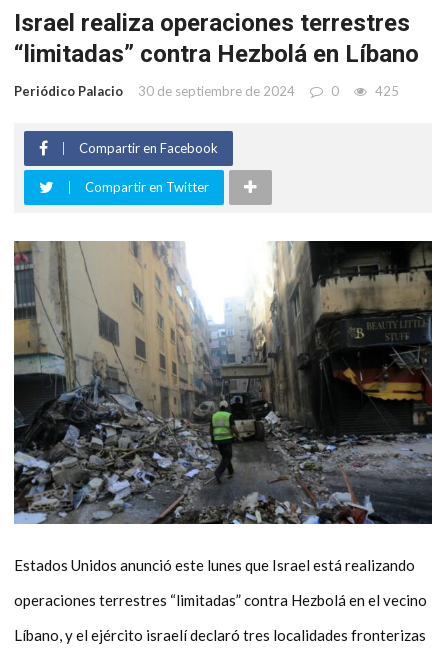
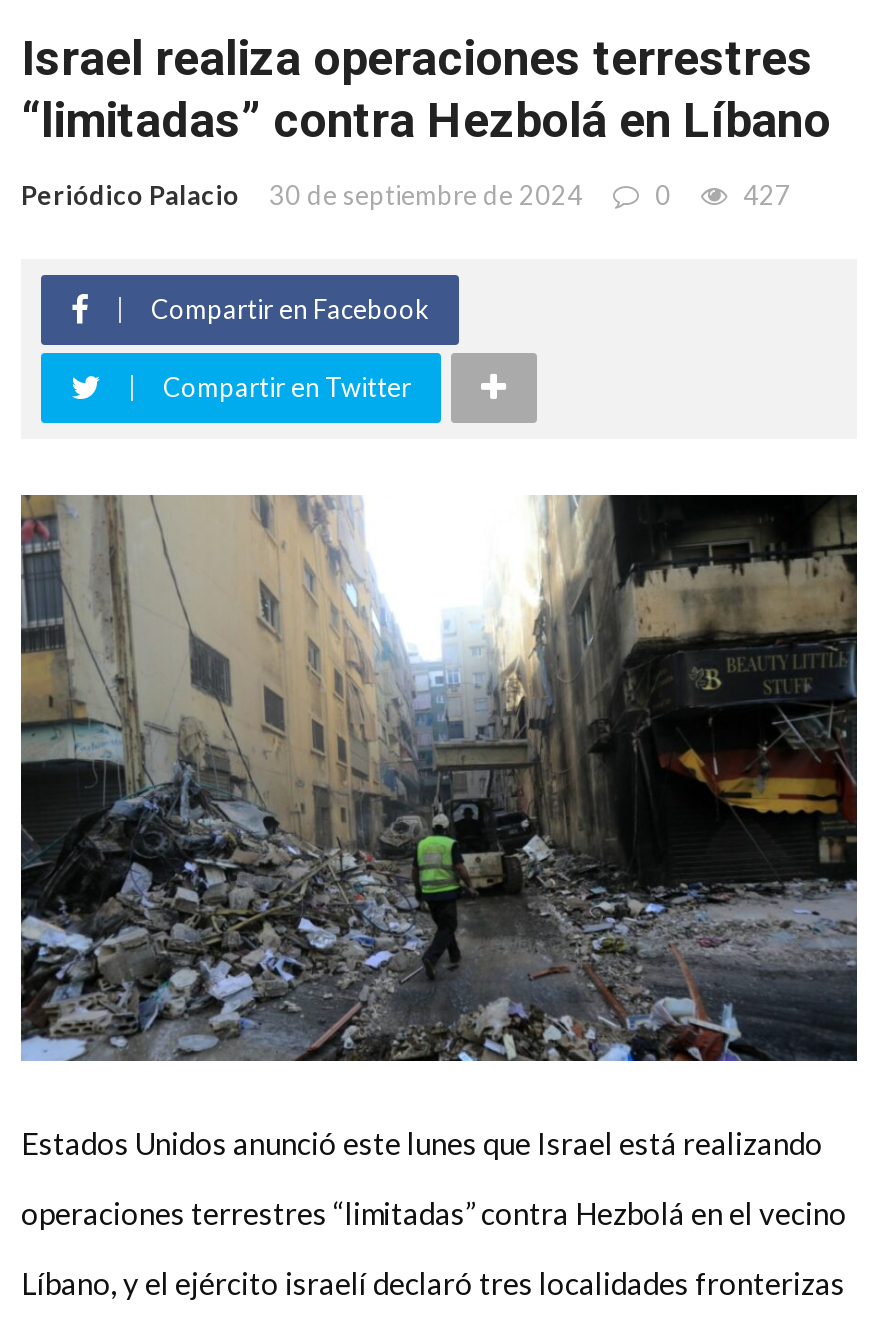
- 425
+ 427
